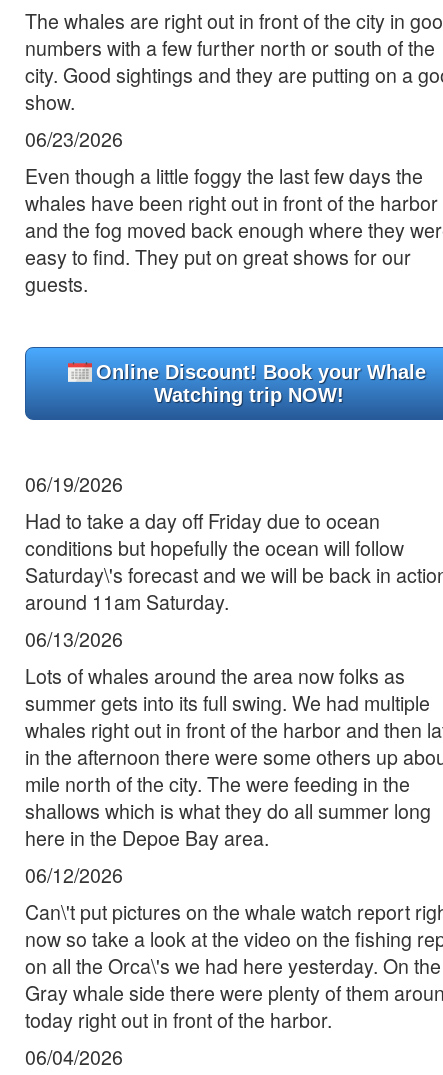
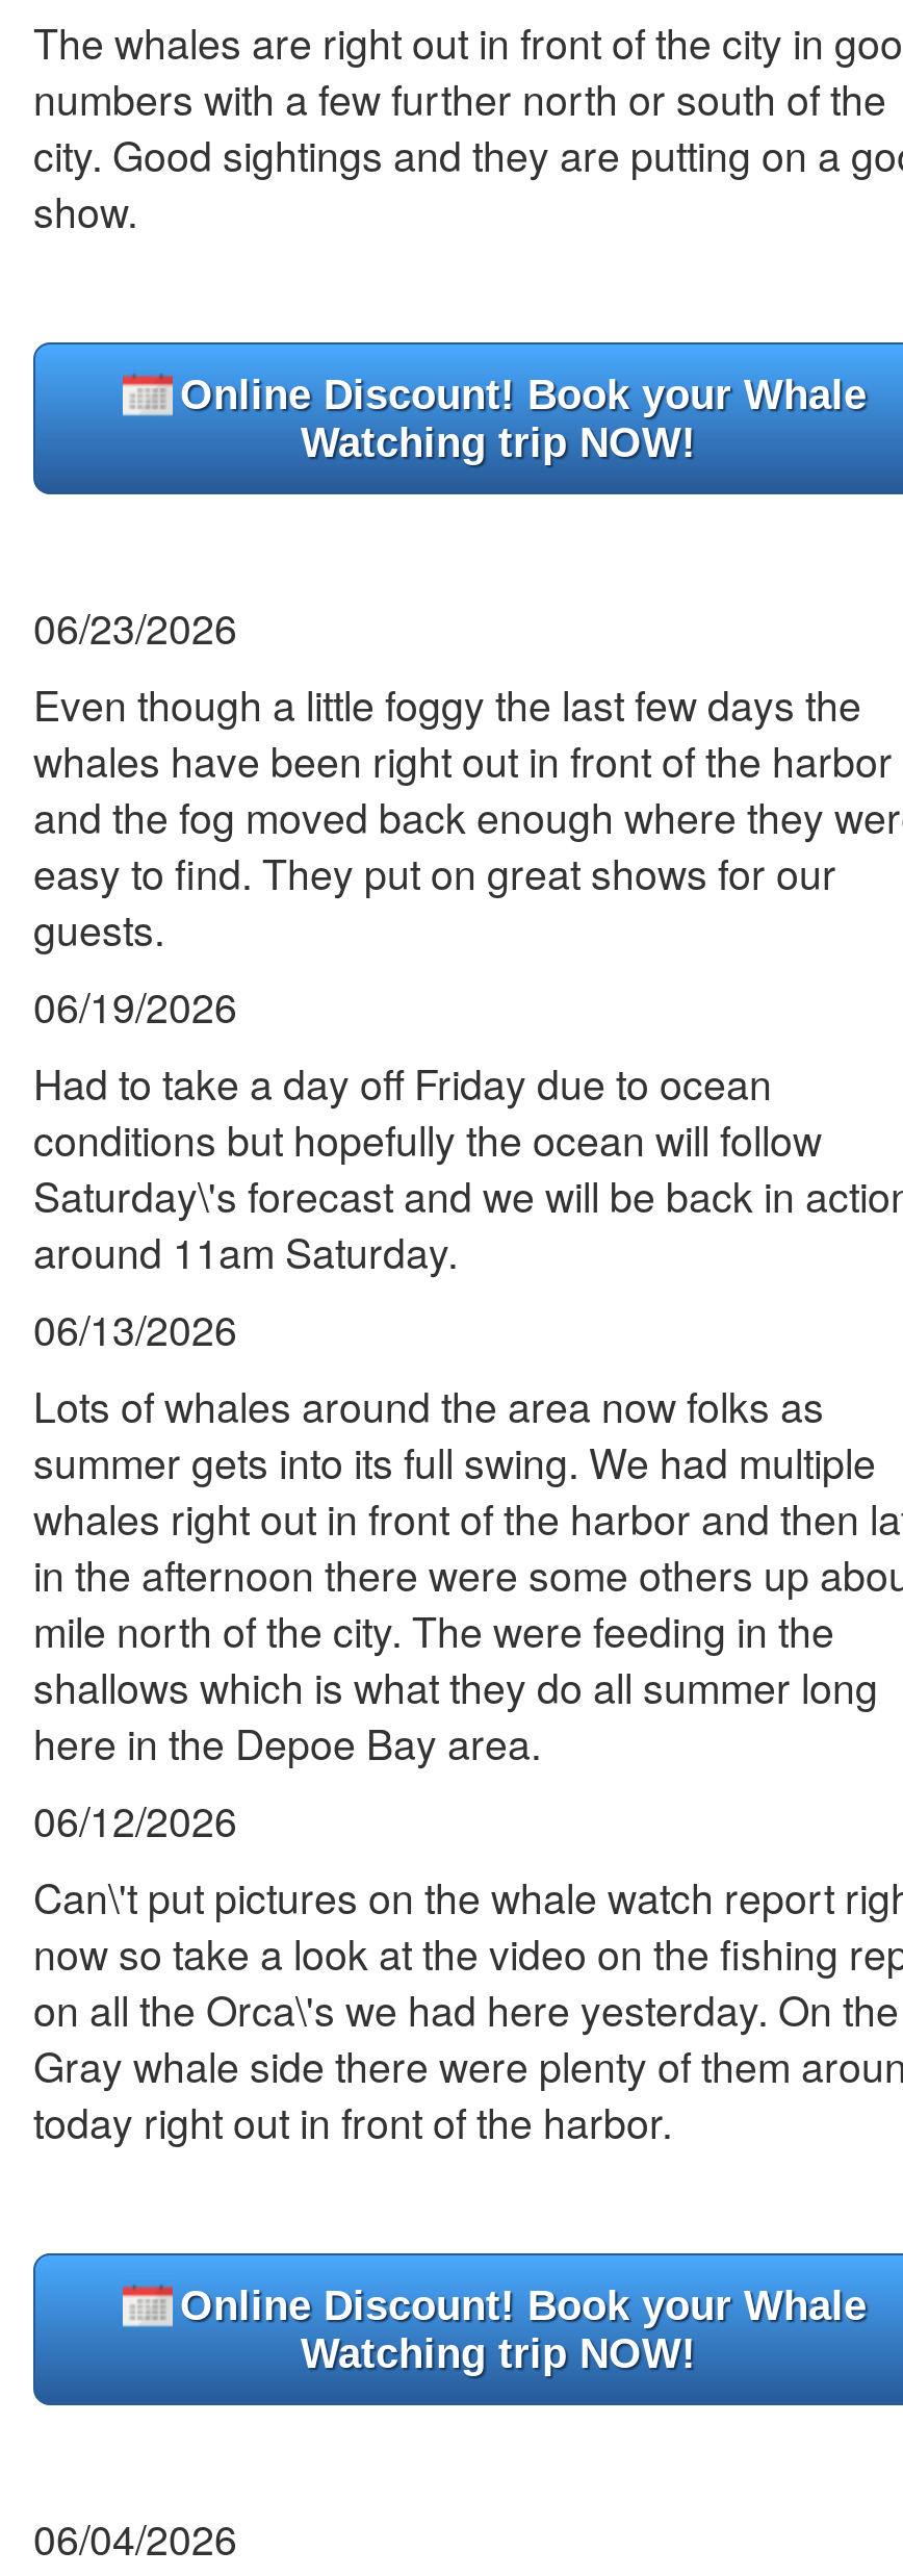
+ Online Discount! Book your Whale
+ Watching trip NOW!

- Online Discount! Book your Whale
- Watching trip NOW!

+ Online Discount! Book your Whale
+ Watching trip NOW!
